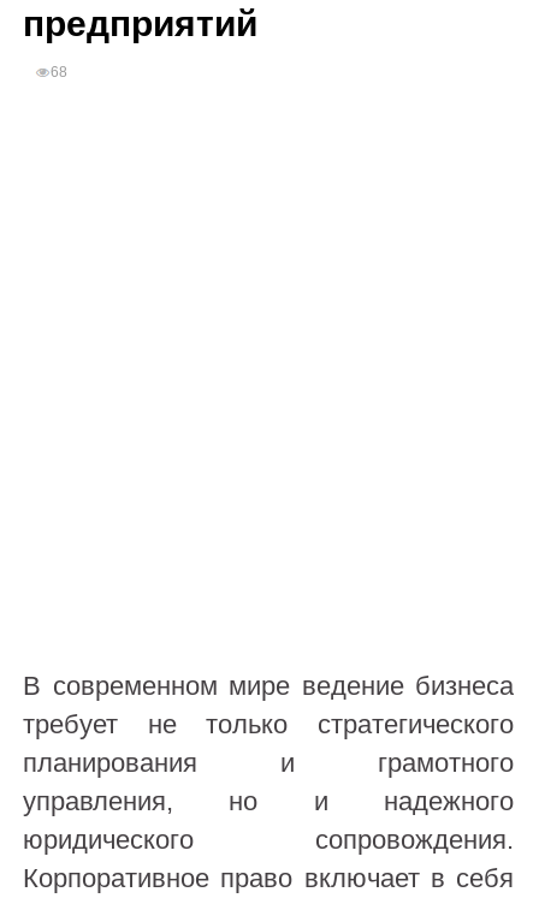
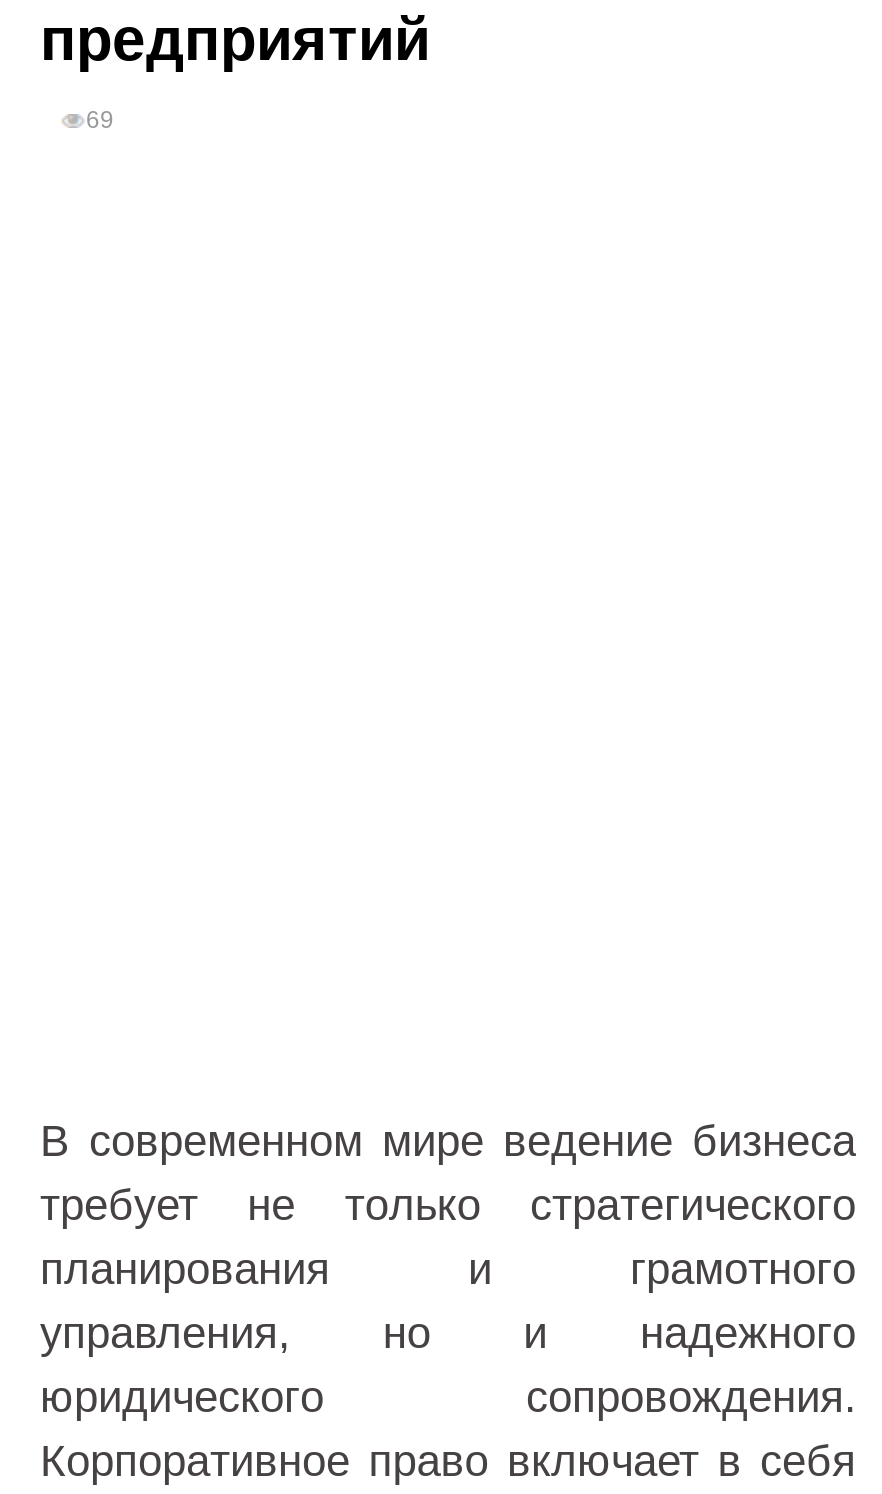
- 68
+ 69
